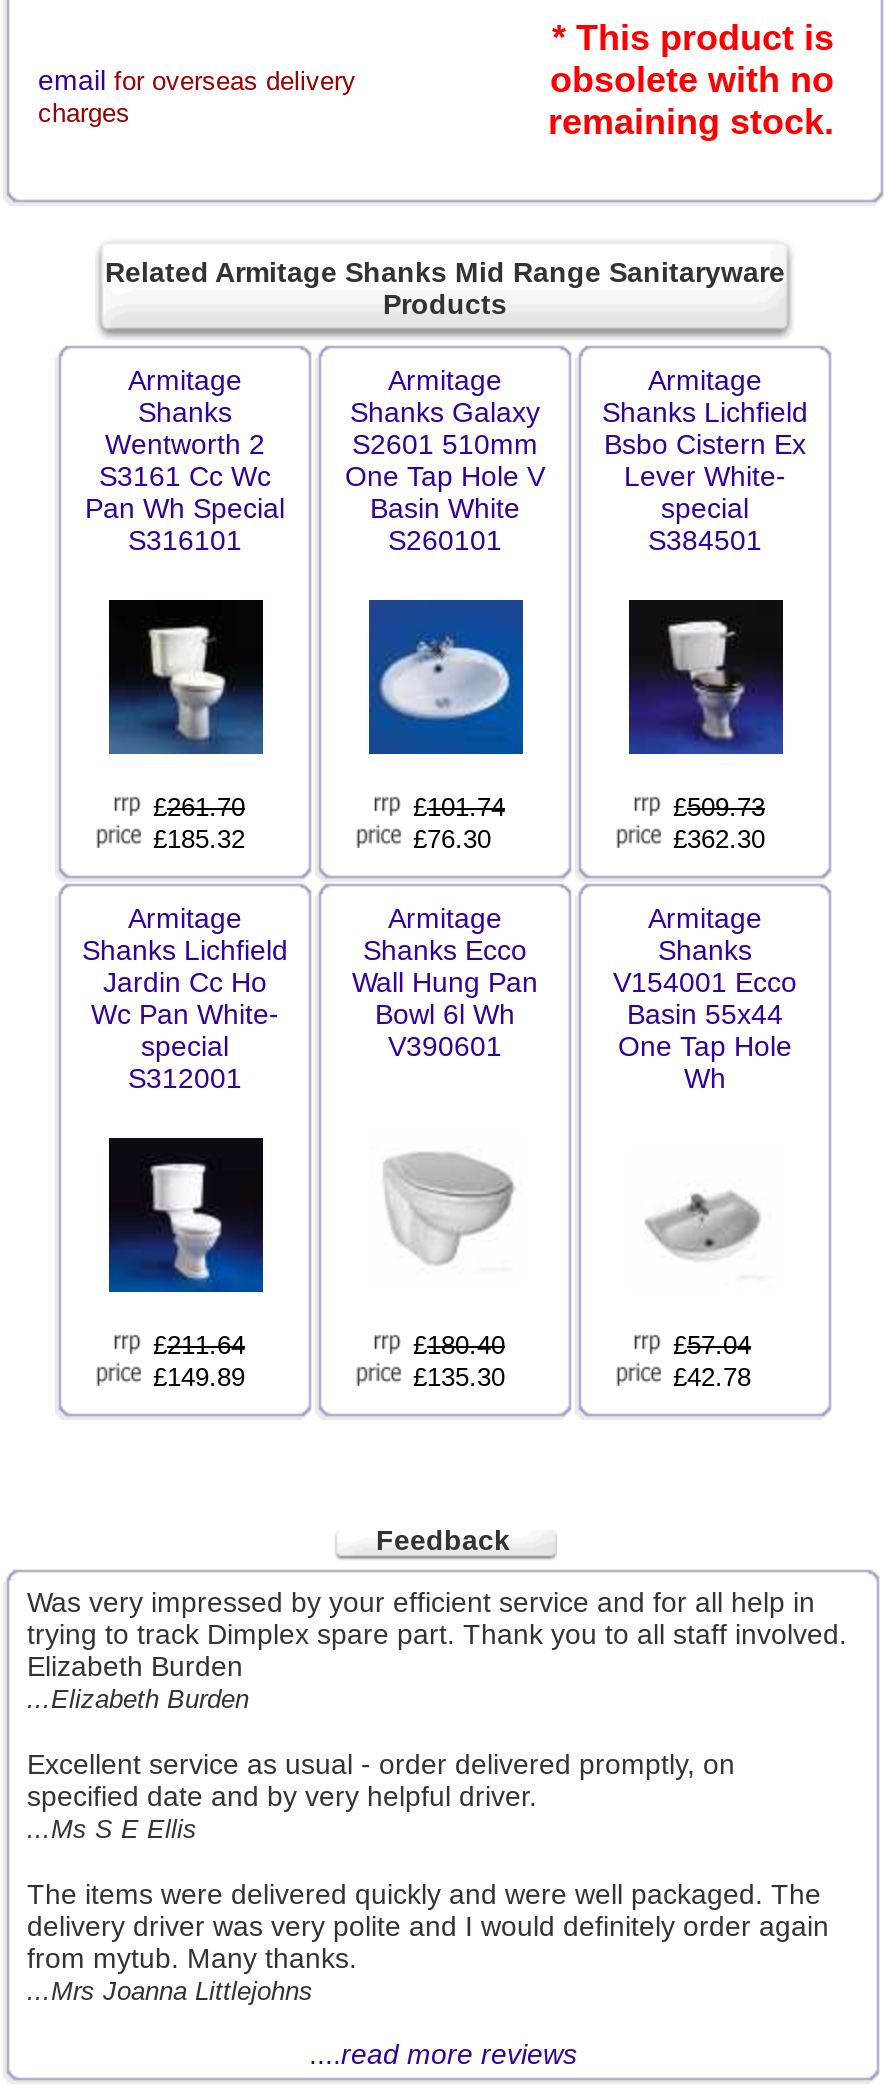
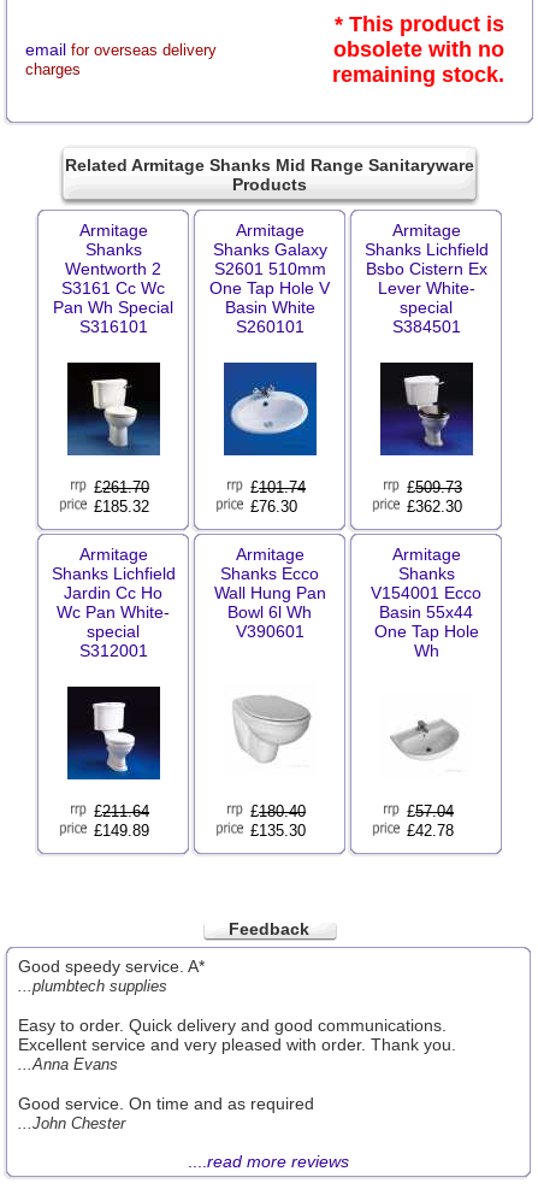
- Was very impressed by your efficient service and for all help in
- trying to track Dimplex spare part. Thank you to all staff involved.
- Elizabeth Burden
- ...Elizabeth Burden
+ Good speedy service. A*
+ ...plumbtech supplies

- Excellent service as usual - order delivered promptly, on
- specified date and by very helpful driver.
- ...Ms S E Ellis
+ Easy to order. Quick delivery and good communications.
+ Excellent service and very pleased with order. Thank you.
+ ...Anna Evans

- The items were delivered quickly and were well packaged. The
- delivery driver was very polite and I would definitely order again
- from mytub. Many thanks.
- ...Mrs Joanna Littlejohns
+ Good service. On time and as required
+ ...John Chester
